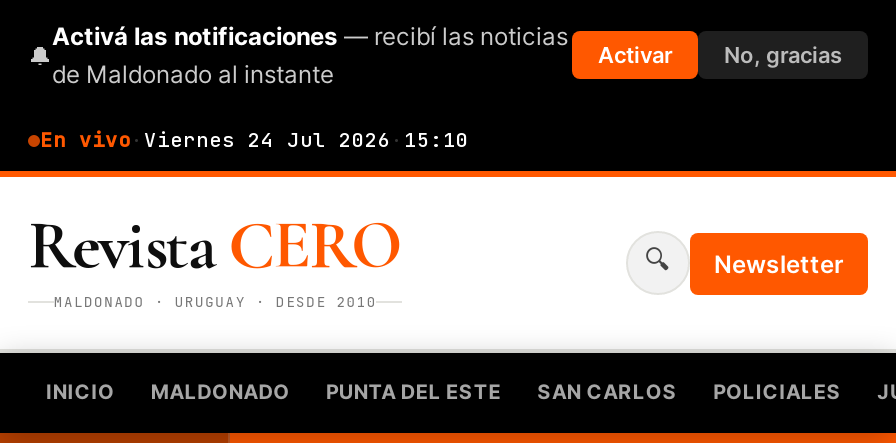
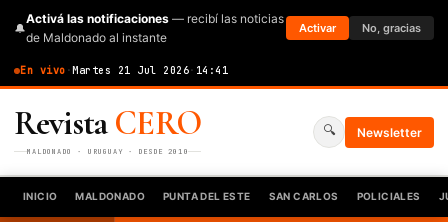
- En vivo · Viernes 24 Jul 2026 · 15:10
+ En vivo · Martes 21 Jul 2026 · 14:41
